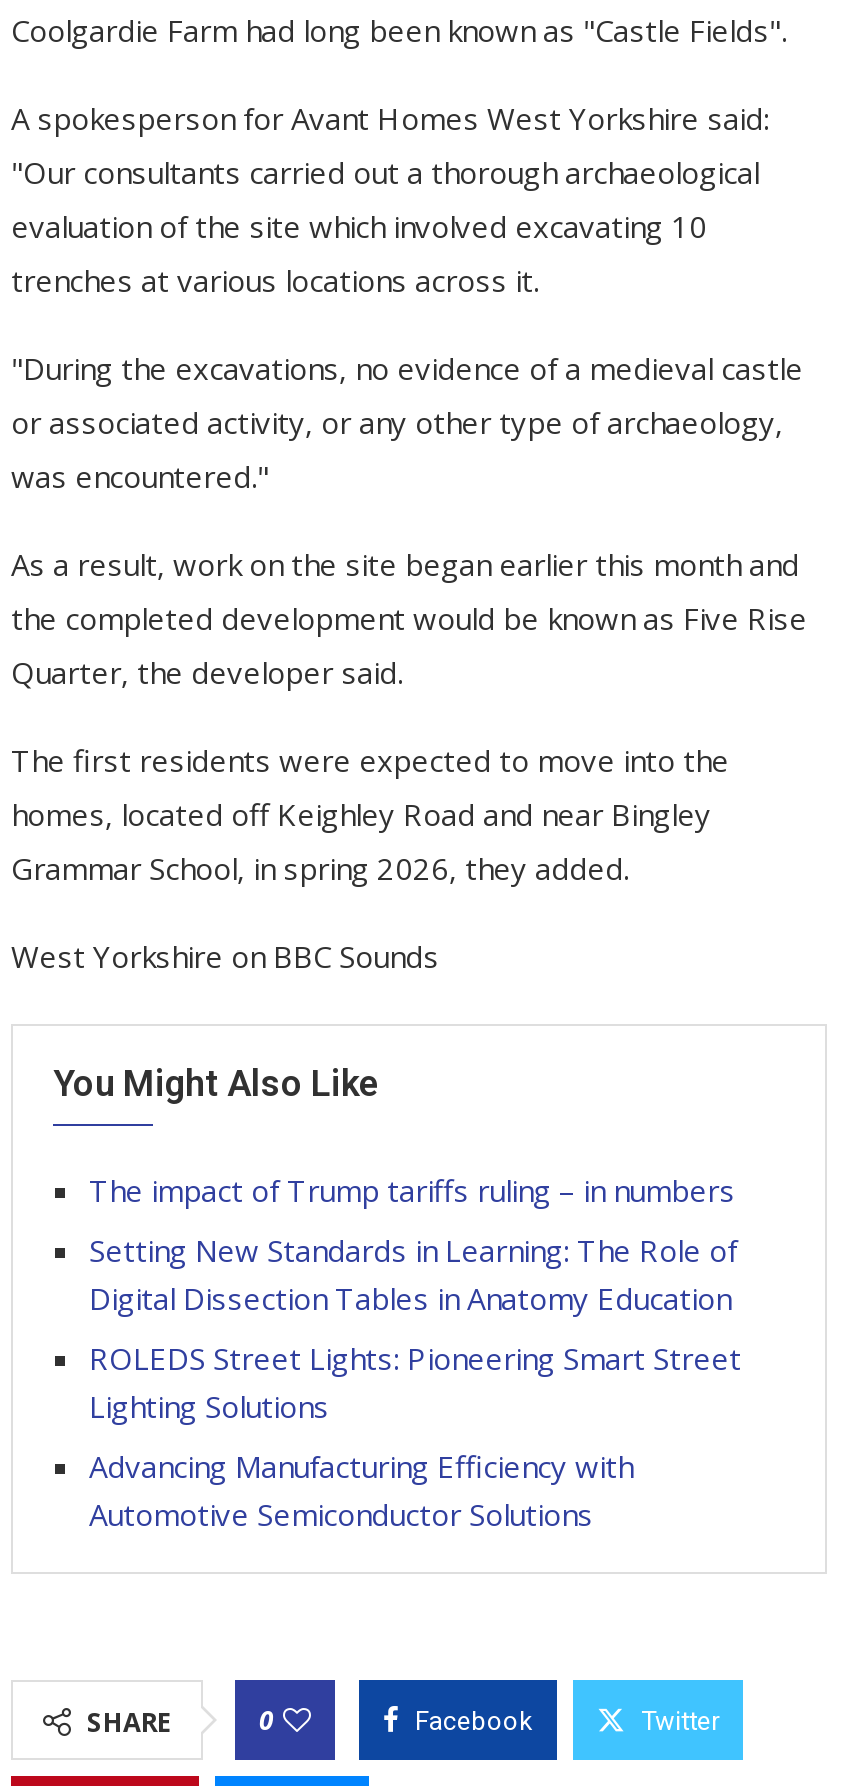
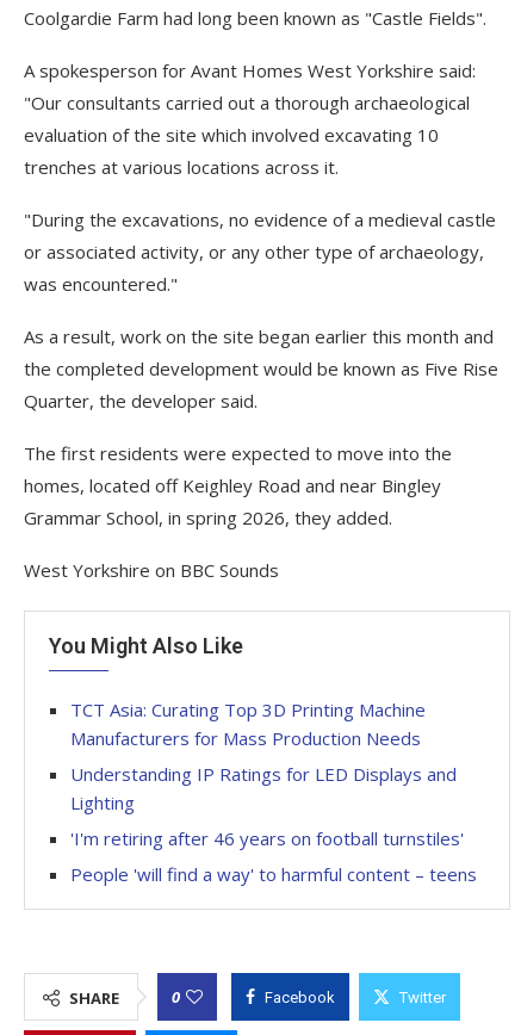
- The impact of Trump tariffs ruling – in numbers
+ TCT Asia: Curating Top 3D Printing Machine
+ Manufacturers for Mass Production Needs

- Setting New Standards in Learning: The Role of
- Digital Dissection Tables in Anatomy Education
+ Understanding IP Ratings for LED Displays and
+ Lighting

- ROLEDS Street Lights: Pioneering Smart Street
- Lighting Solutions
+ 'I'm retiring after 46 years on football turnstiles'

- Advancing Manufacturing Efficiency with
- Automotive Semiconductor Solutions
+ People 'will find a way' to harmful content – teens
